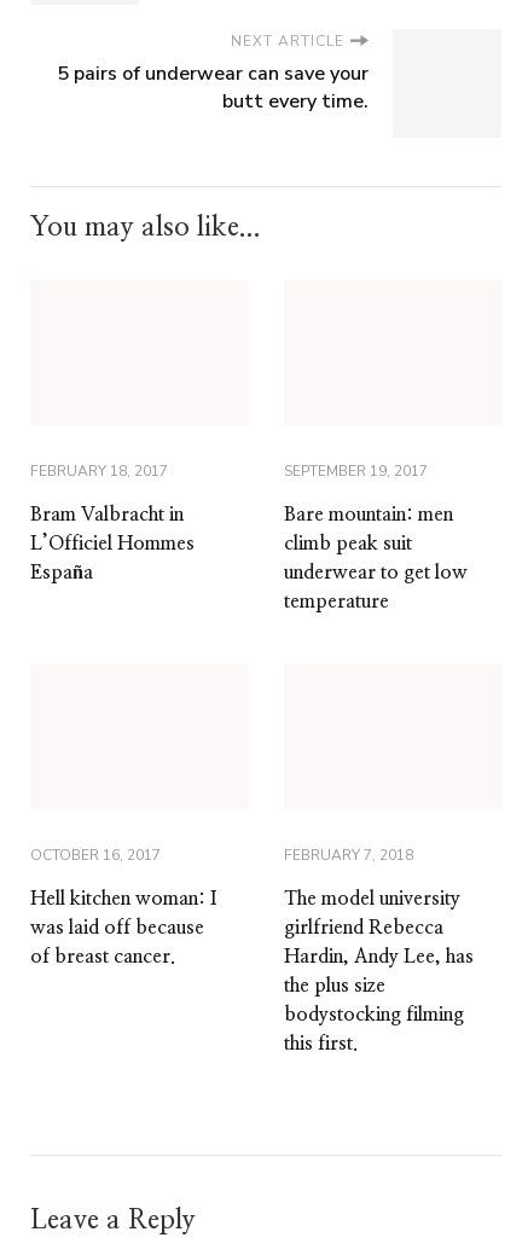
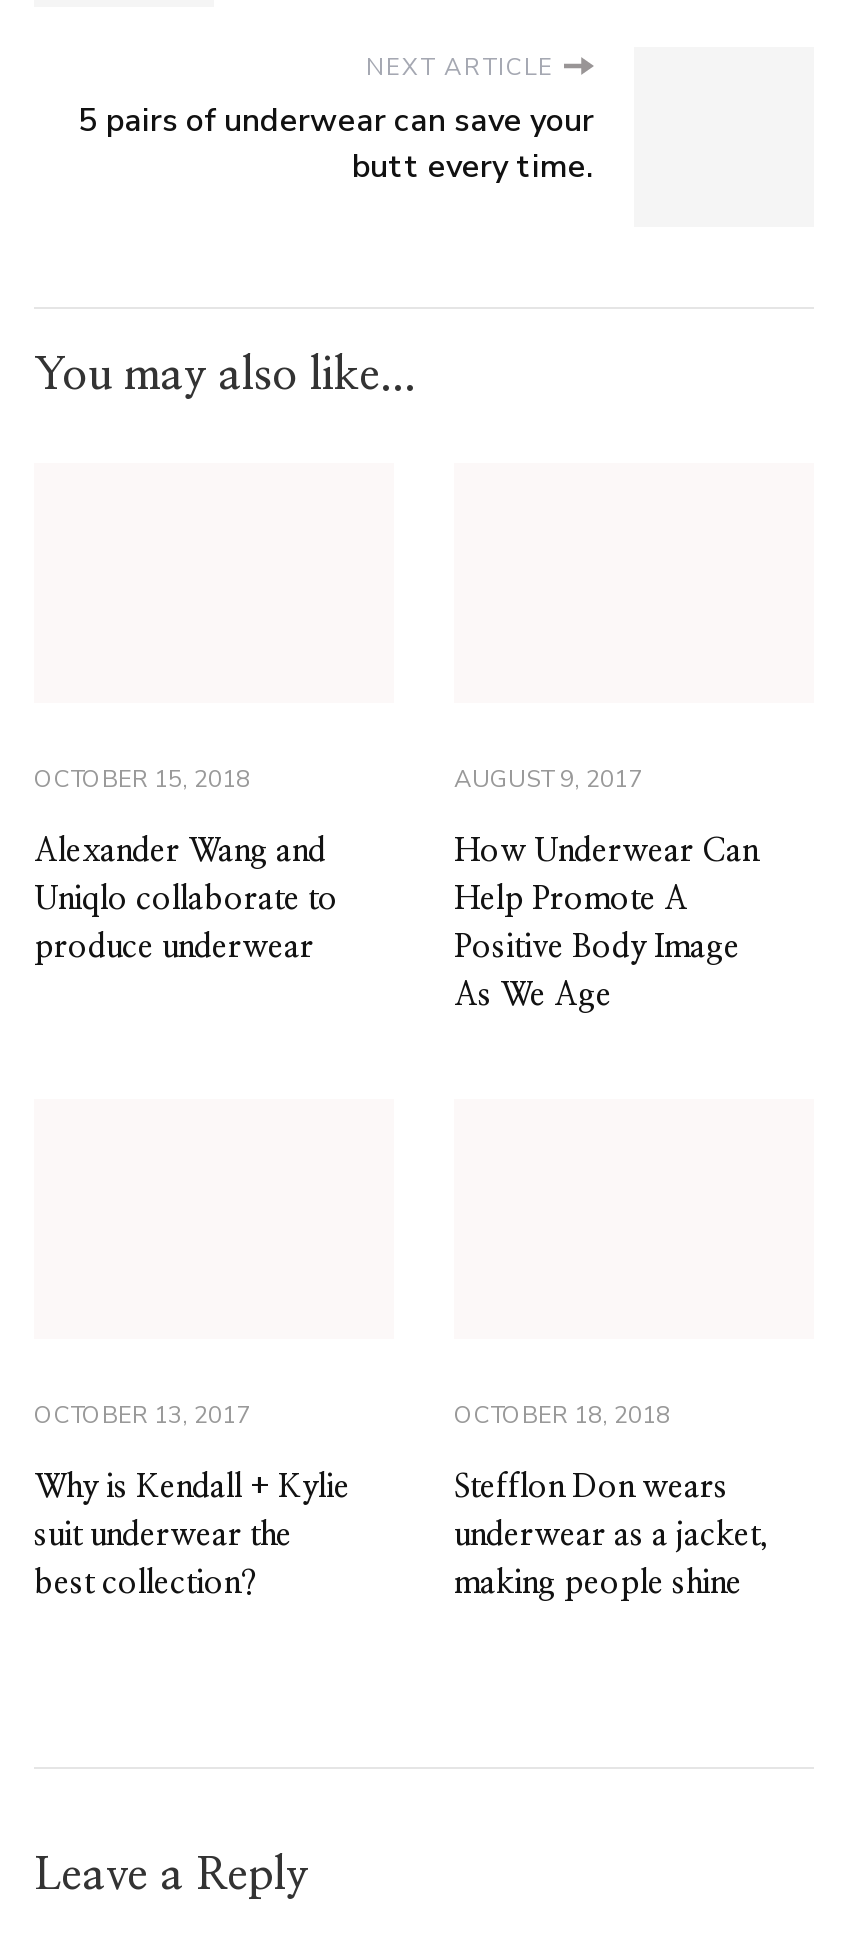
- FEBRUARY 18, 2017
- Bram Valbracht in
- L’Officiel Hommes
- España
+ OCTOBER 15, 2018
+ Alexander Wang and
+ Uniqlo collaborate to
+ produce underwear

- SEPTEMBER 19, 2017
- Bare mountain: men
- climb peak suit
- underwear to get low
- temperature
+ AUGUST 9, 2017
+ How Underwear Can
+ Help Promote A
+ Positive Body Image
+ As We Age

- OCTOBER 16, 2017
- Hell kitchen woman: I
- was laid off because
- of breast cancer.
+ OCTOBER 13, 2017
+ Why is Kendall + Kylie
+ suit underwear the
+ best collection?

- FEBRUARY 7, 2018
- The model university
- girlfriend Rebecca
- Hardin, Andy Lee, has
- the plus size
- bodystocking filming
- this first.
+ OCTOBER 18, 2018
+ Stefflon Don wears
+ underwear as a jacket,
+ making people shine
